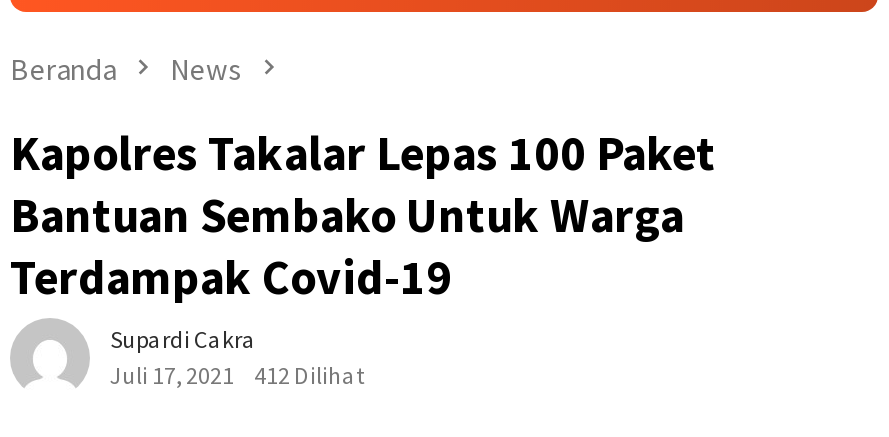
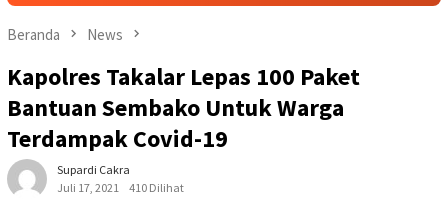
- Juli 17, 2021 412 Dilihat
+ Juli 17, 2021 410 Dilihat
